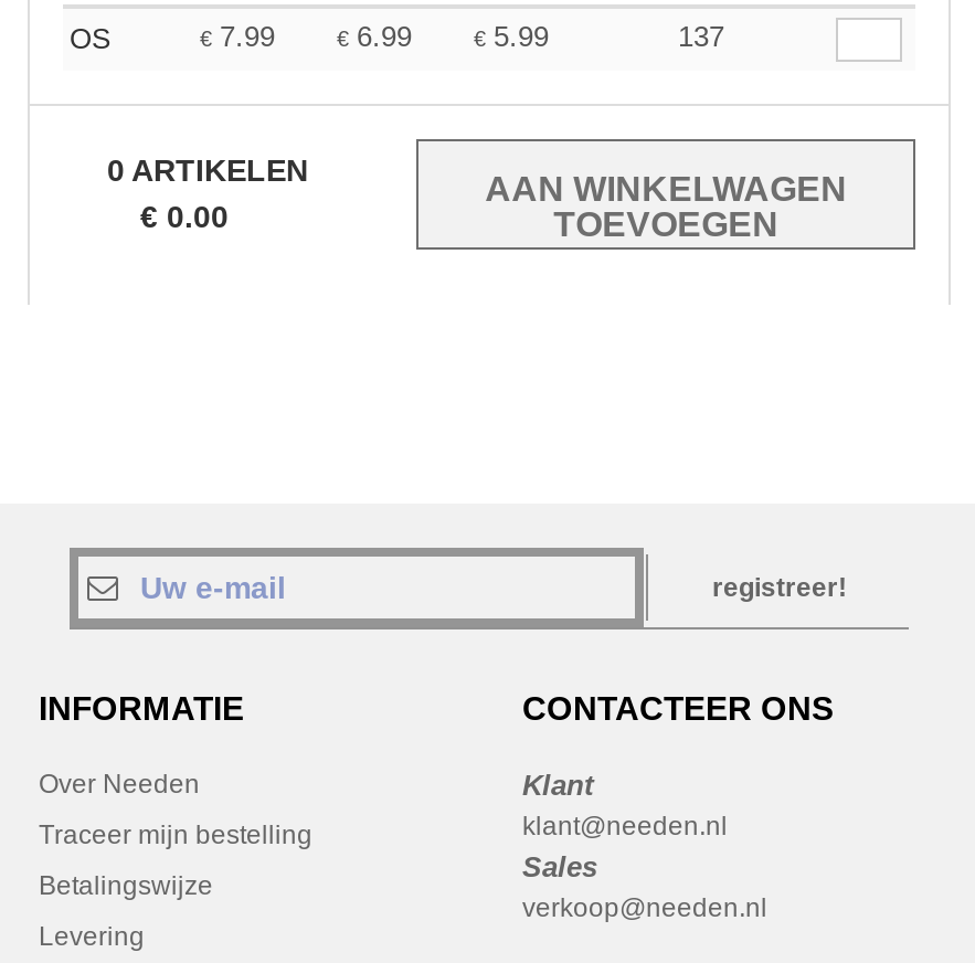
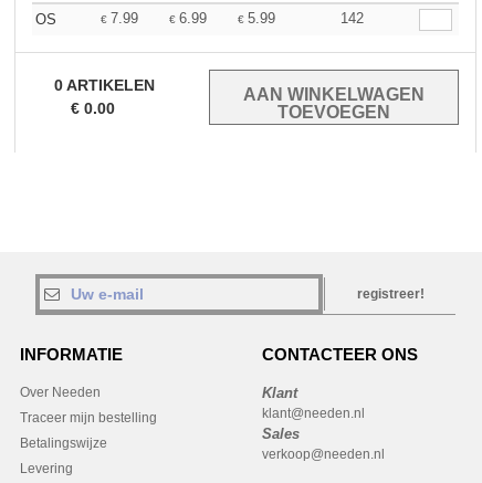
- 137
+ 142
